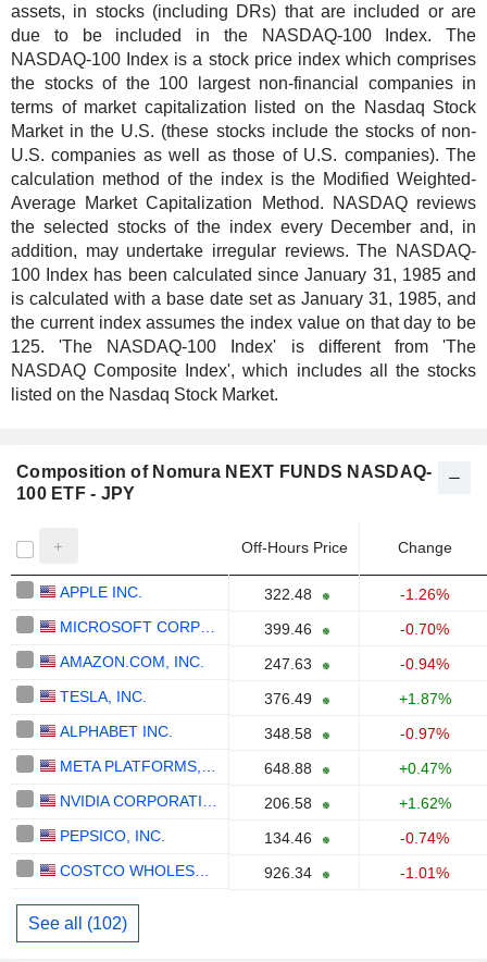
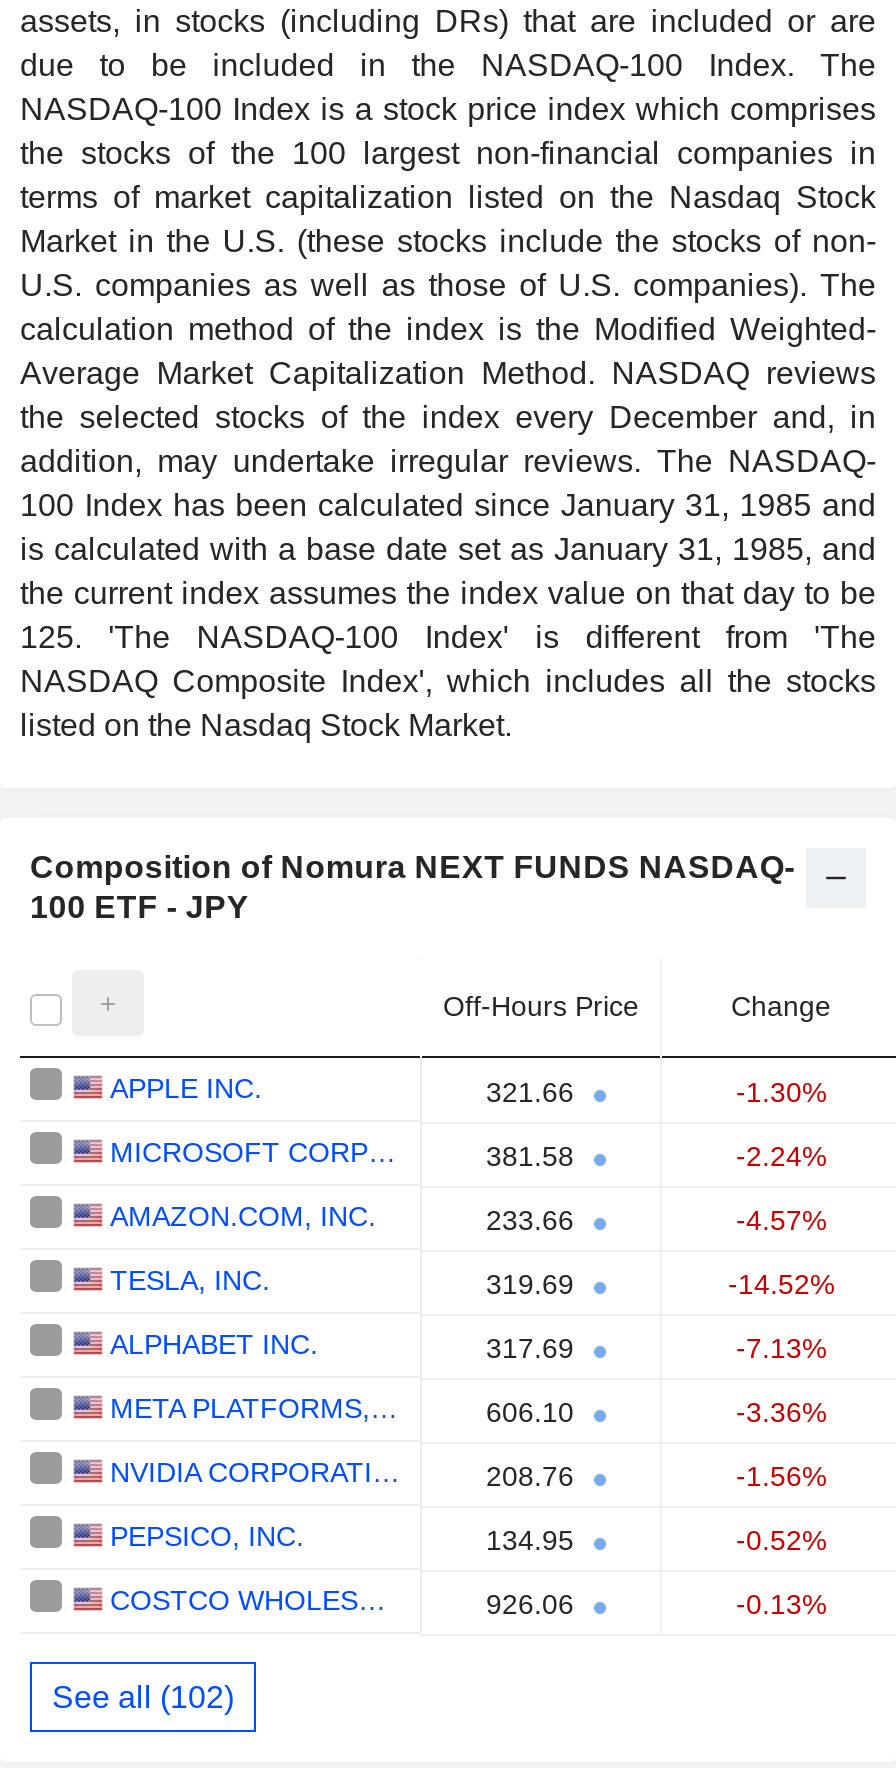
- 322.48
+ 321.66

- -1.26%
+ -1.30%

- 399.46
+ 381.58

- -0.70%
+ -2.24%

- 247.63
+ 233.66

- -0.94%
+ -4.57%

- 376.49
+ 319.69

- +1.87%
+ -14.52%

- 348.58
+ 317.69

- -0.97%
+ -7.13%

- 648.88
+ 606.10

- +0.47%
+ -3.36%

- 206.58
+ 208.76

- +1.62%
+ -1.56%

- 134.46
+ 134.95

- -0.74%
+ -0.52%

- 926.34
+ 926.06

- -1.01%
+ -0.13%
